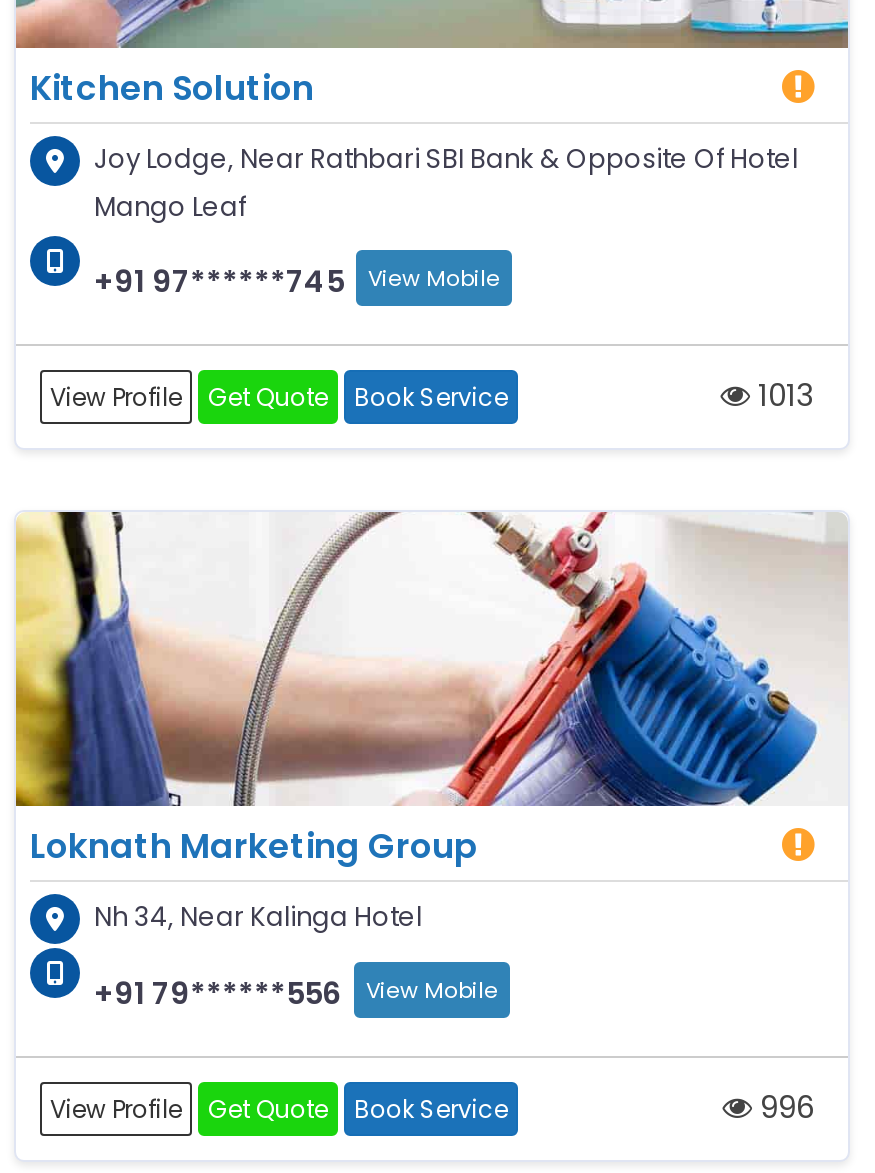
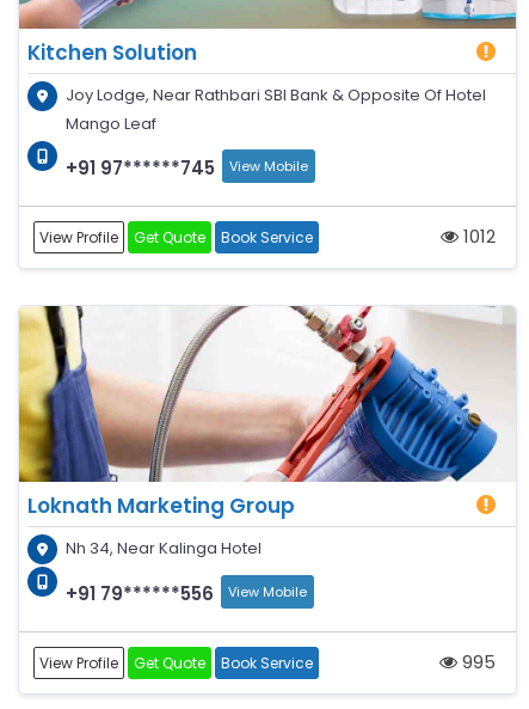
- 1013
+ 1012

- 996
+ 995
